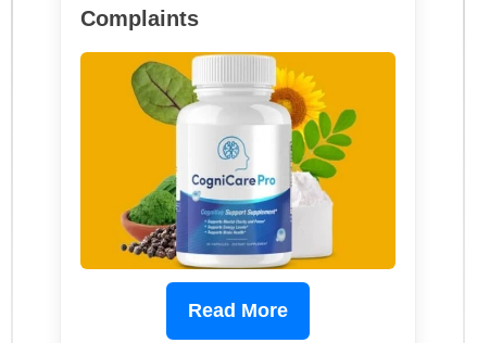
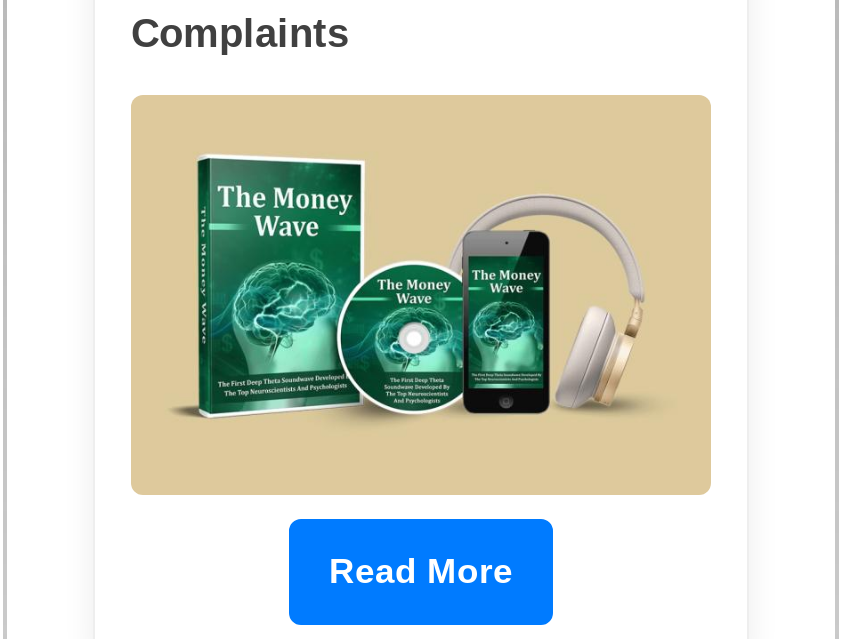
- [image]
+ [image]
